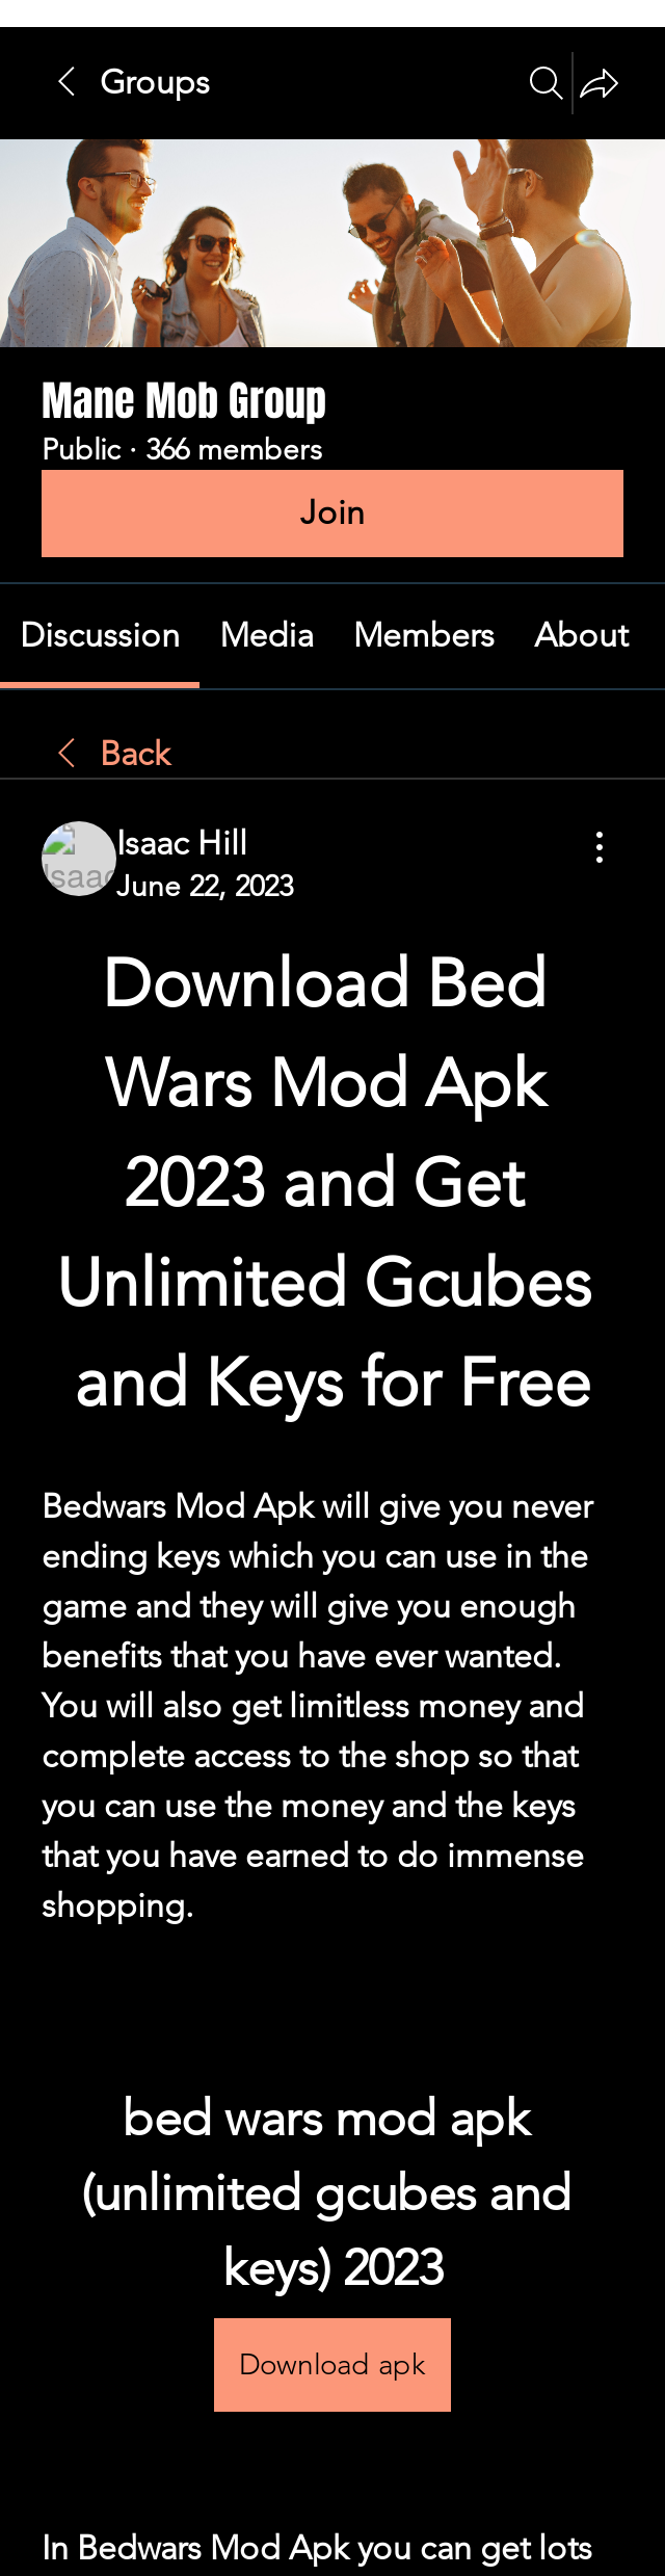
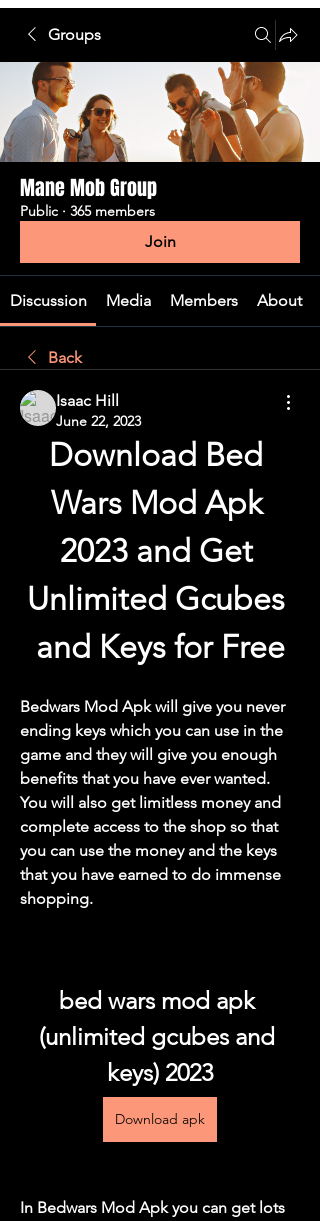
- Public · 366 members
+ Public · 365 members
